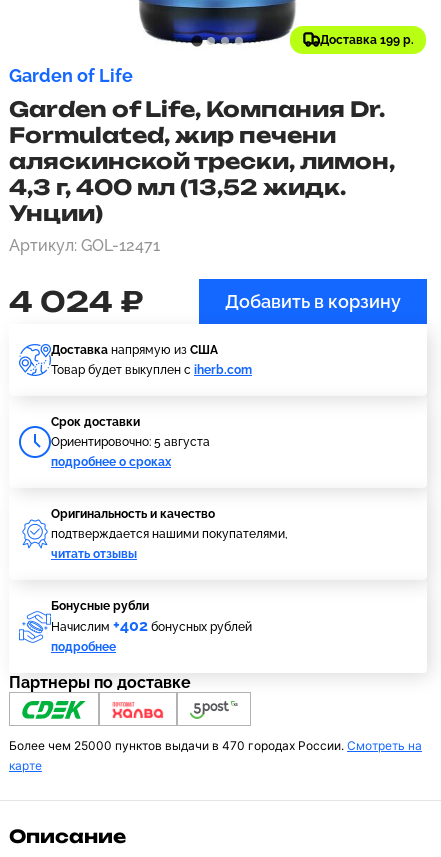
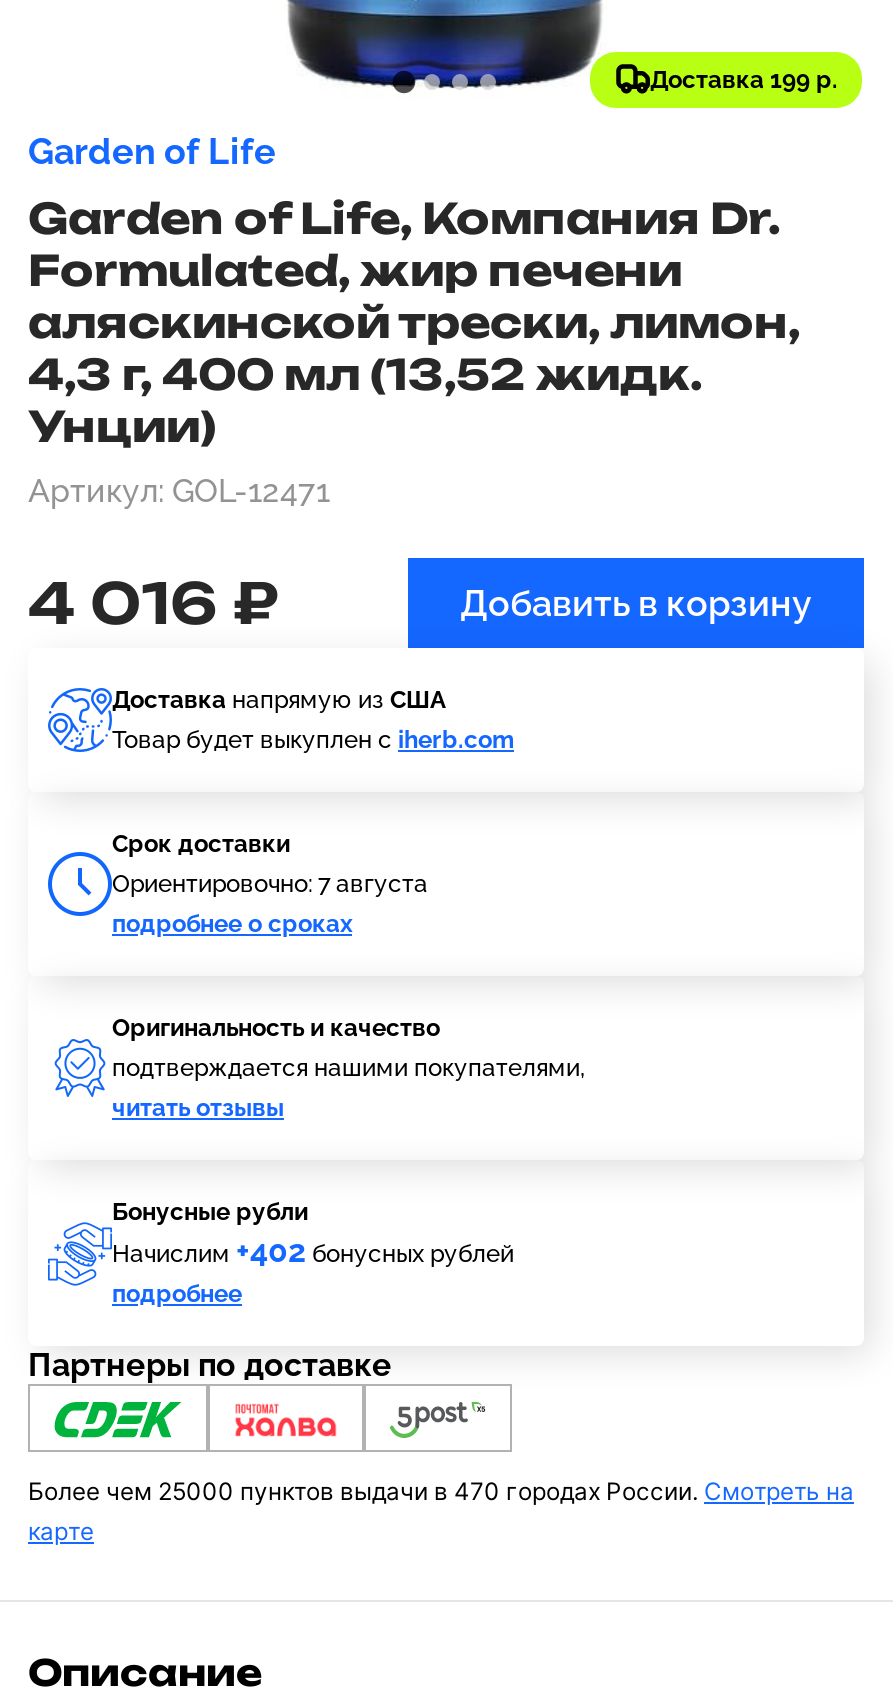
- 4 024 ₽
+ 4 016 ₽

- Ориентировочно: 5 августа
+ Ориентировочно: 7 августа
